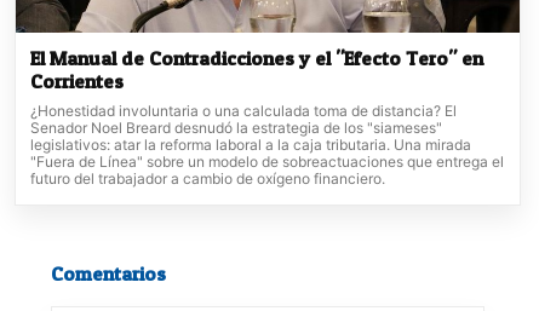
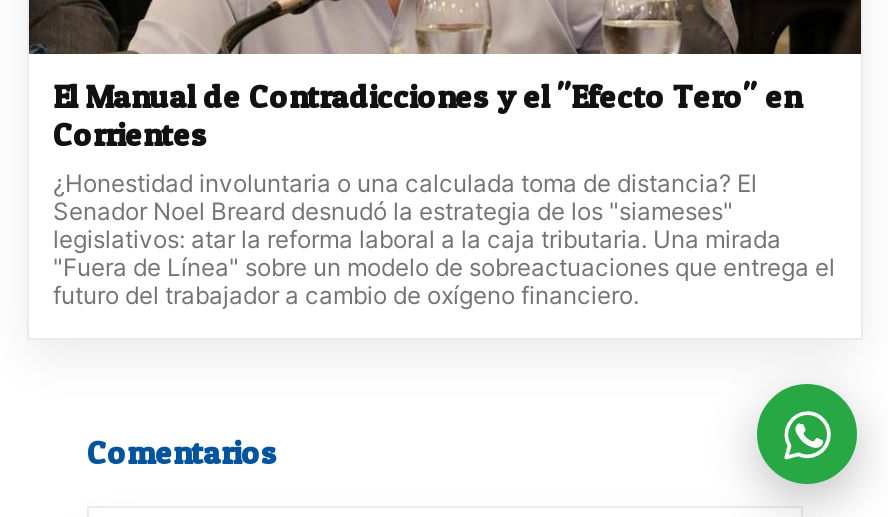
+ [image]
